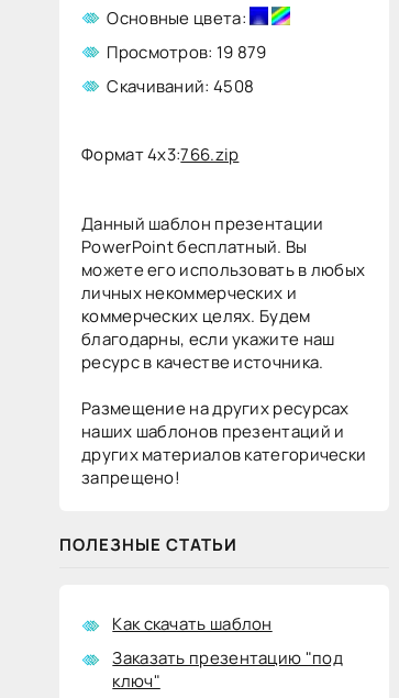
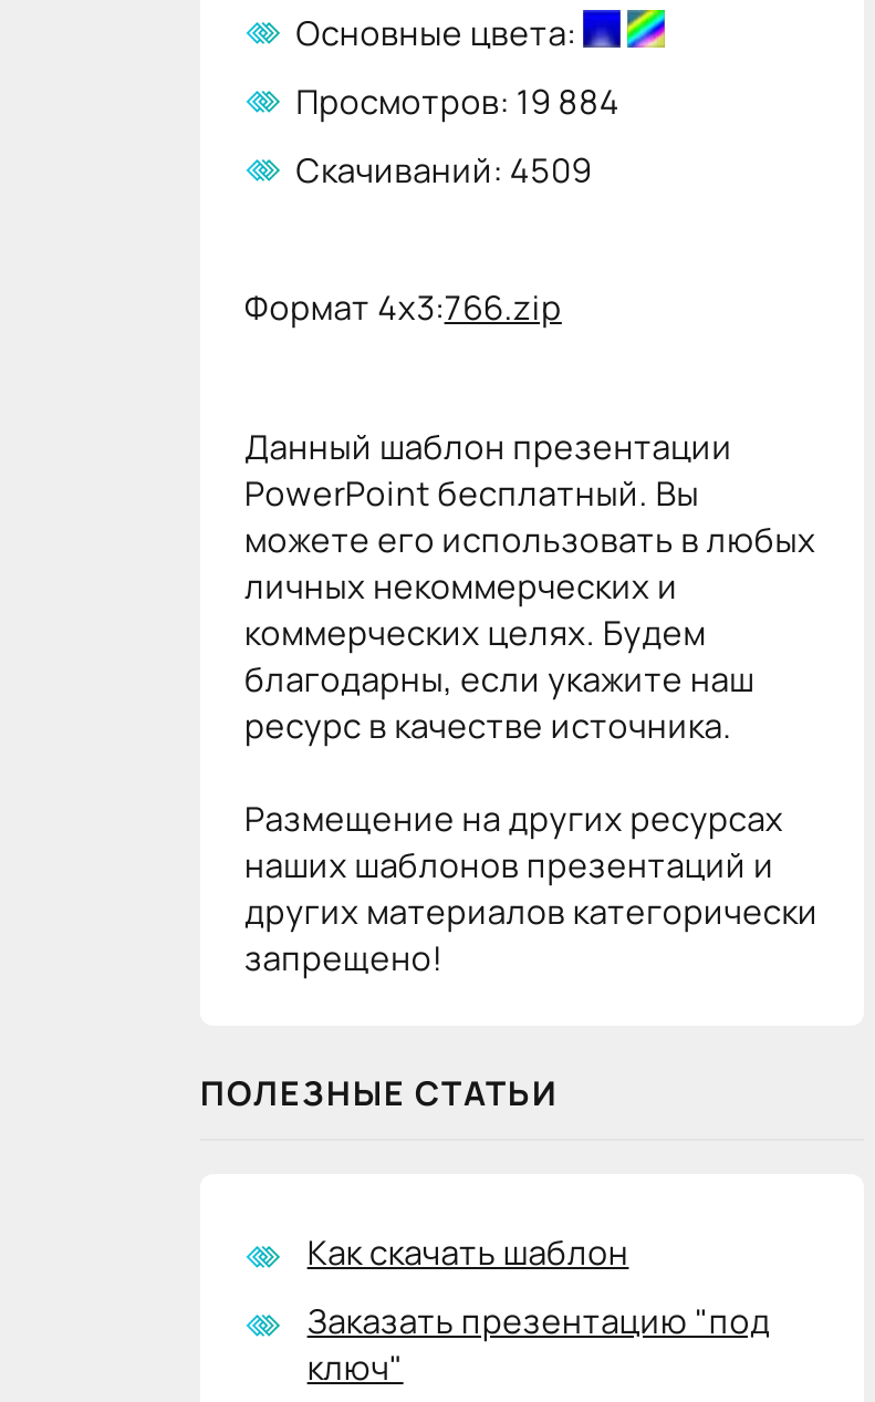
- Просмотров: 19 879
+ Просмотров: 19 884

- Скачиваний: 4508
+ Скачиваний: 4509
